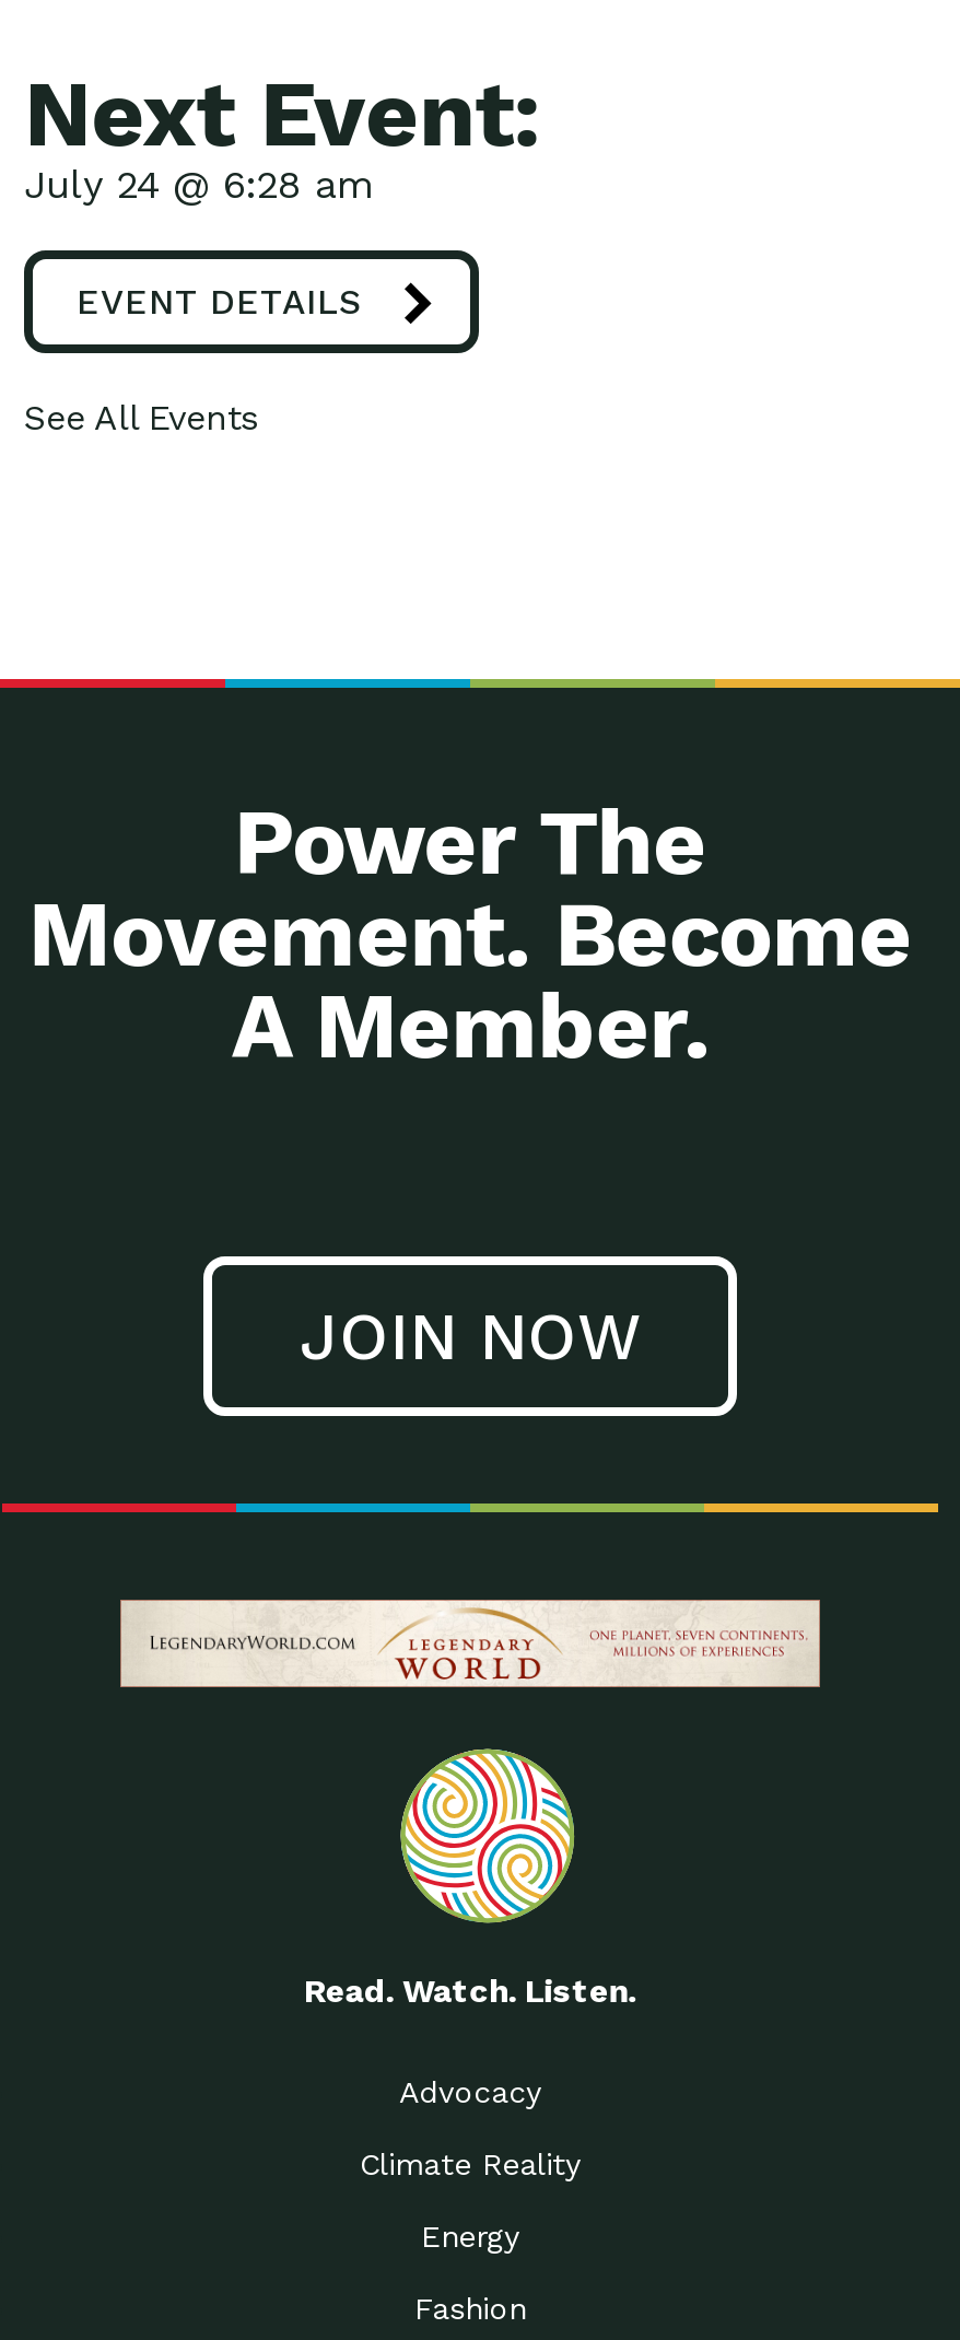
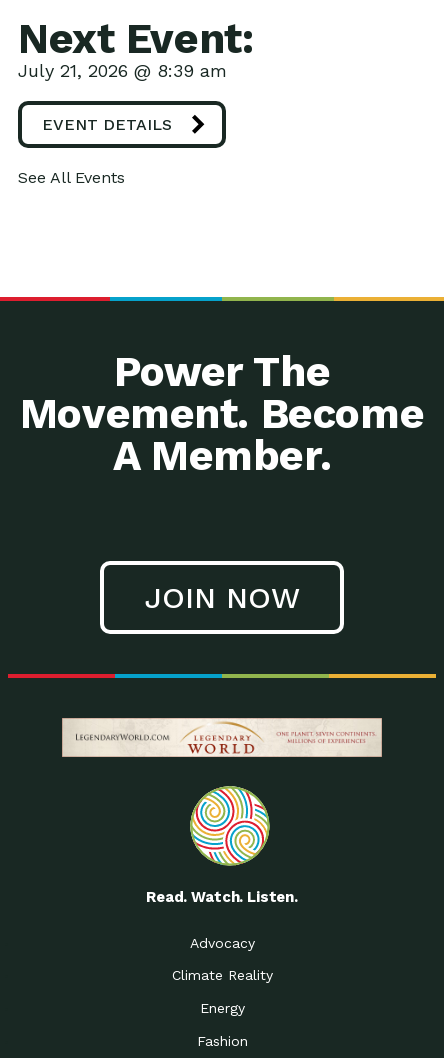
- July 24 @ 6:28 am
+ July 21, 2026 @ 8:39 am
